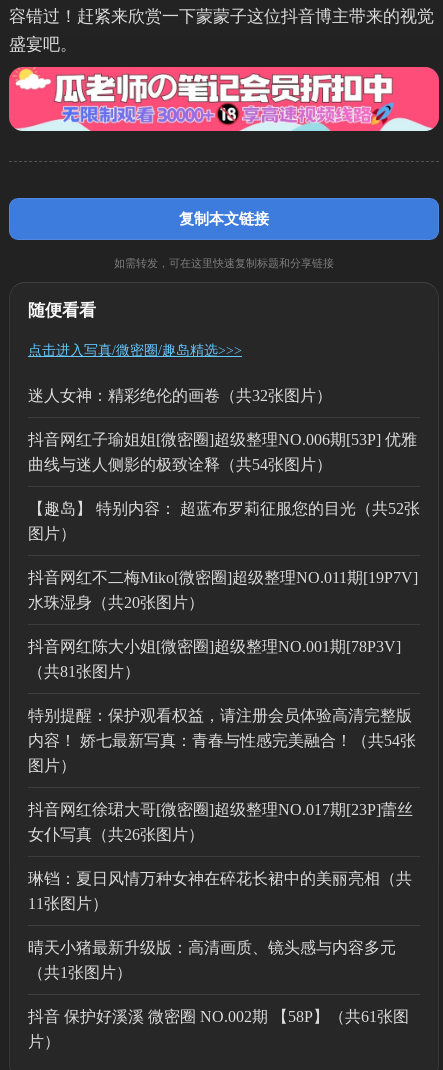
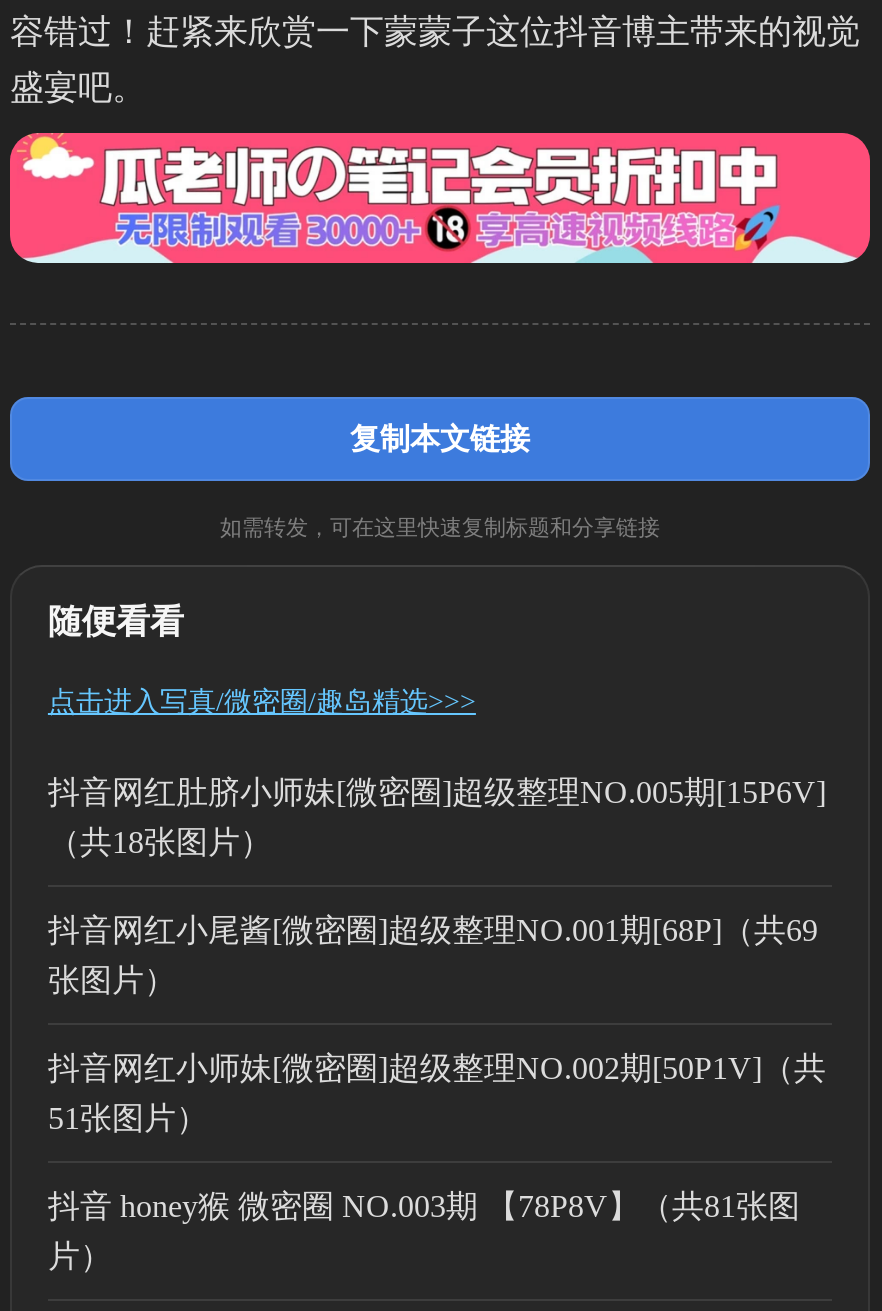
- 迷人女神：精彩绝伦的画卷（共32张图片）
- 抖音网红子瑜姐姐[微密圈]超级整理NO.006期[53P] 优雅
- 曲线与迷人侧影的极致诠释（共54张图片）
- 【趣岛】 特别内容： 超蓝布罗莉征服您的目光（共52张
- 图片）
- 抖音网红不二梅Miko[微密圈]超级整理NO.011期[19P7V]
- 水珠湿身（共20张图片）
- 抖音网红陈大小姐[微密圈]超级整理NO.001期[78P3V]
- （共81张图片）
- 特别提醒：保护观看权益，请注册会员体验高清完整版
- 内容！ 娇七最新写真：青春与性感完美融合！（共54张
- 图片）
- 抖音网红徐珺大哥[微密圈]超级整理NO.017期[23P]蕾丝
- 女仆写真（共26张图片）
- 琳铛：夏日风情万种女神在碎花长裙中的美丽亮相（共
- 11张图片）
- 晴天小猪最新升级版：高清画质、镜头感与内容多元
- （共1张图片）
- 抖音 保护好溪溪 微密圈 NO.002期 【58P】（共61张图
+ 抖音网红肚脐小师妹[微密圈]超级整理NO.005期[15P6V]
+ （共18张图片）
+ 抖音网红小尾酱[微密圈]超级整理NO.001期[68P]（共69
+ 张图片）
+ 抖音网红小师妹[微密圈]超级整理NO.002期[50P1V]（共
+ 51张图片）
+ 抖音 honey猴 微密圈 NO.003期 【78P8V】（共81张图
